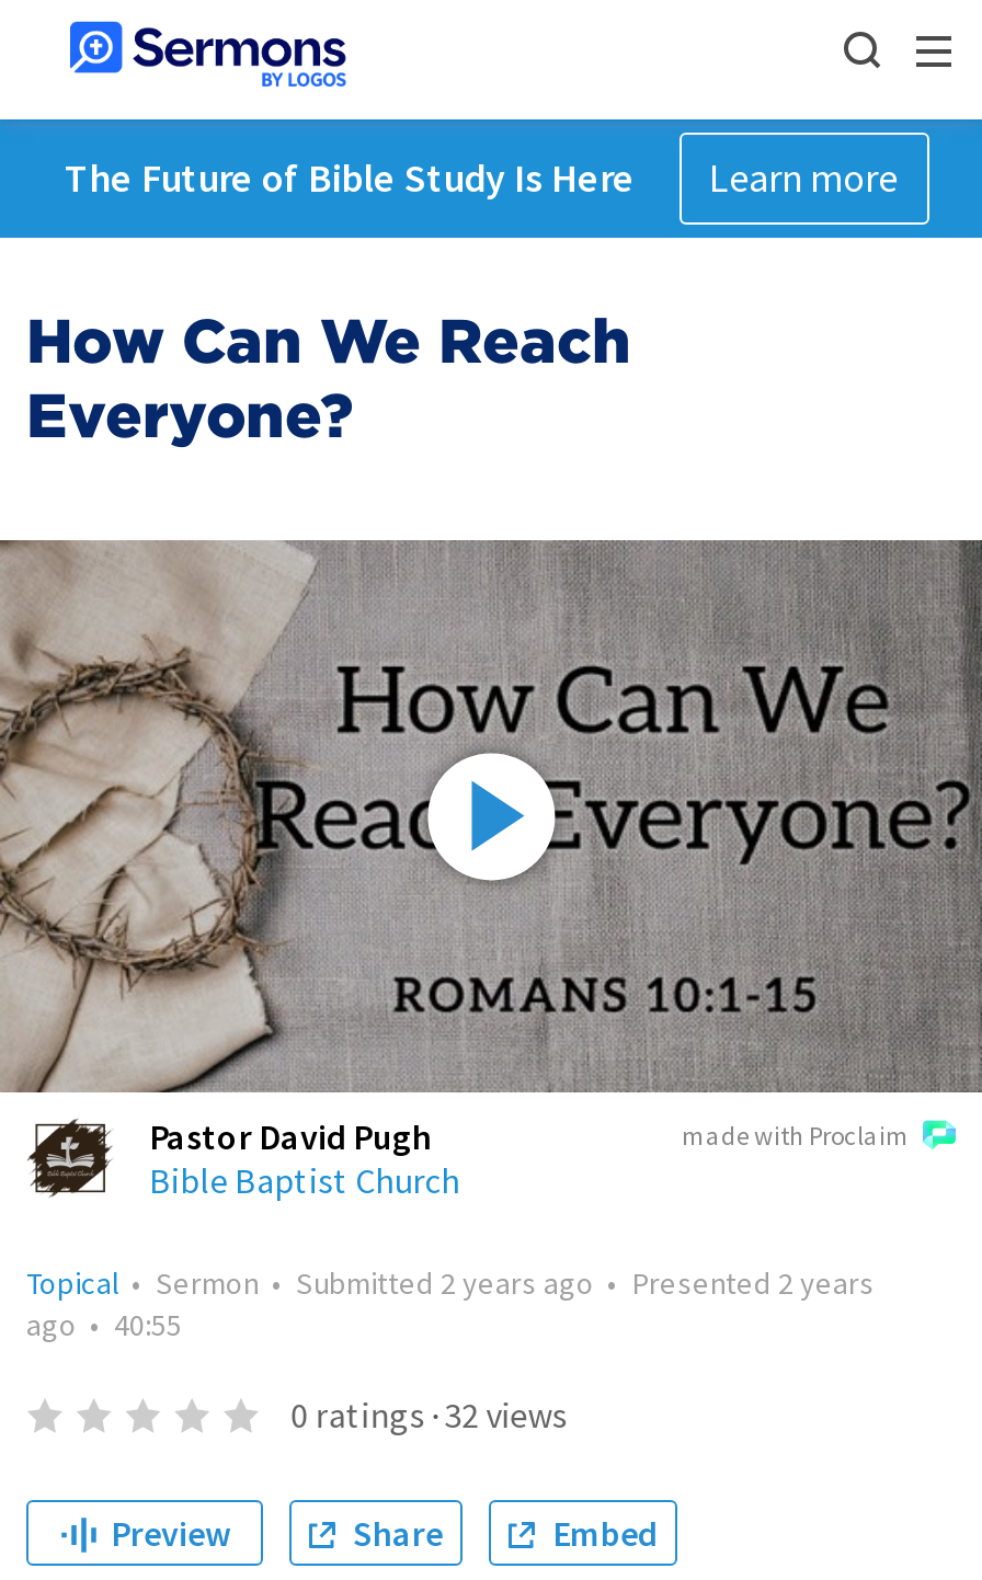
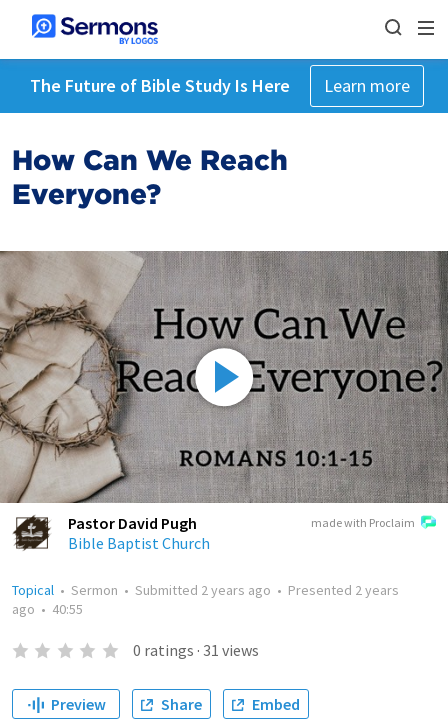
- 0 ratings · 32 views
+ 0 ratings · 31 views
